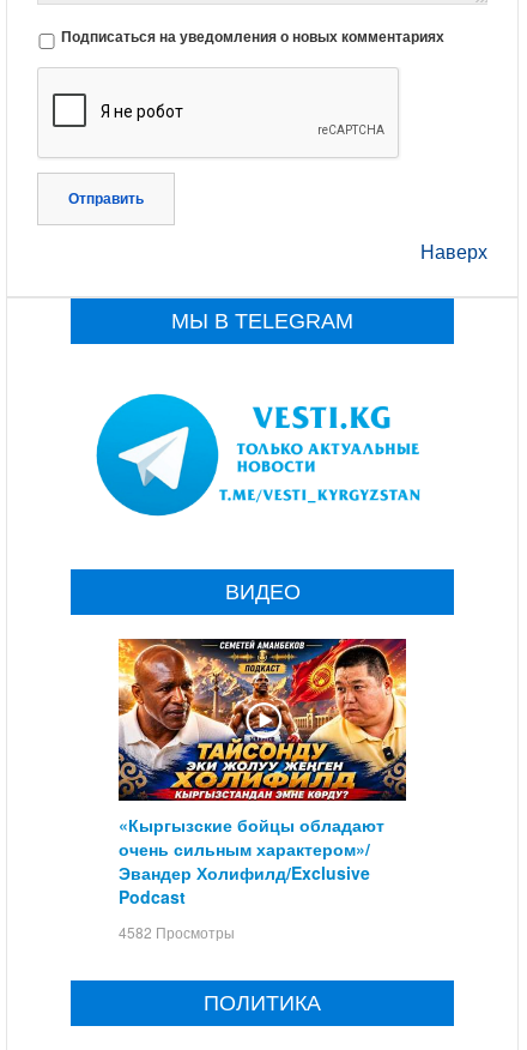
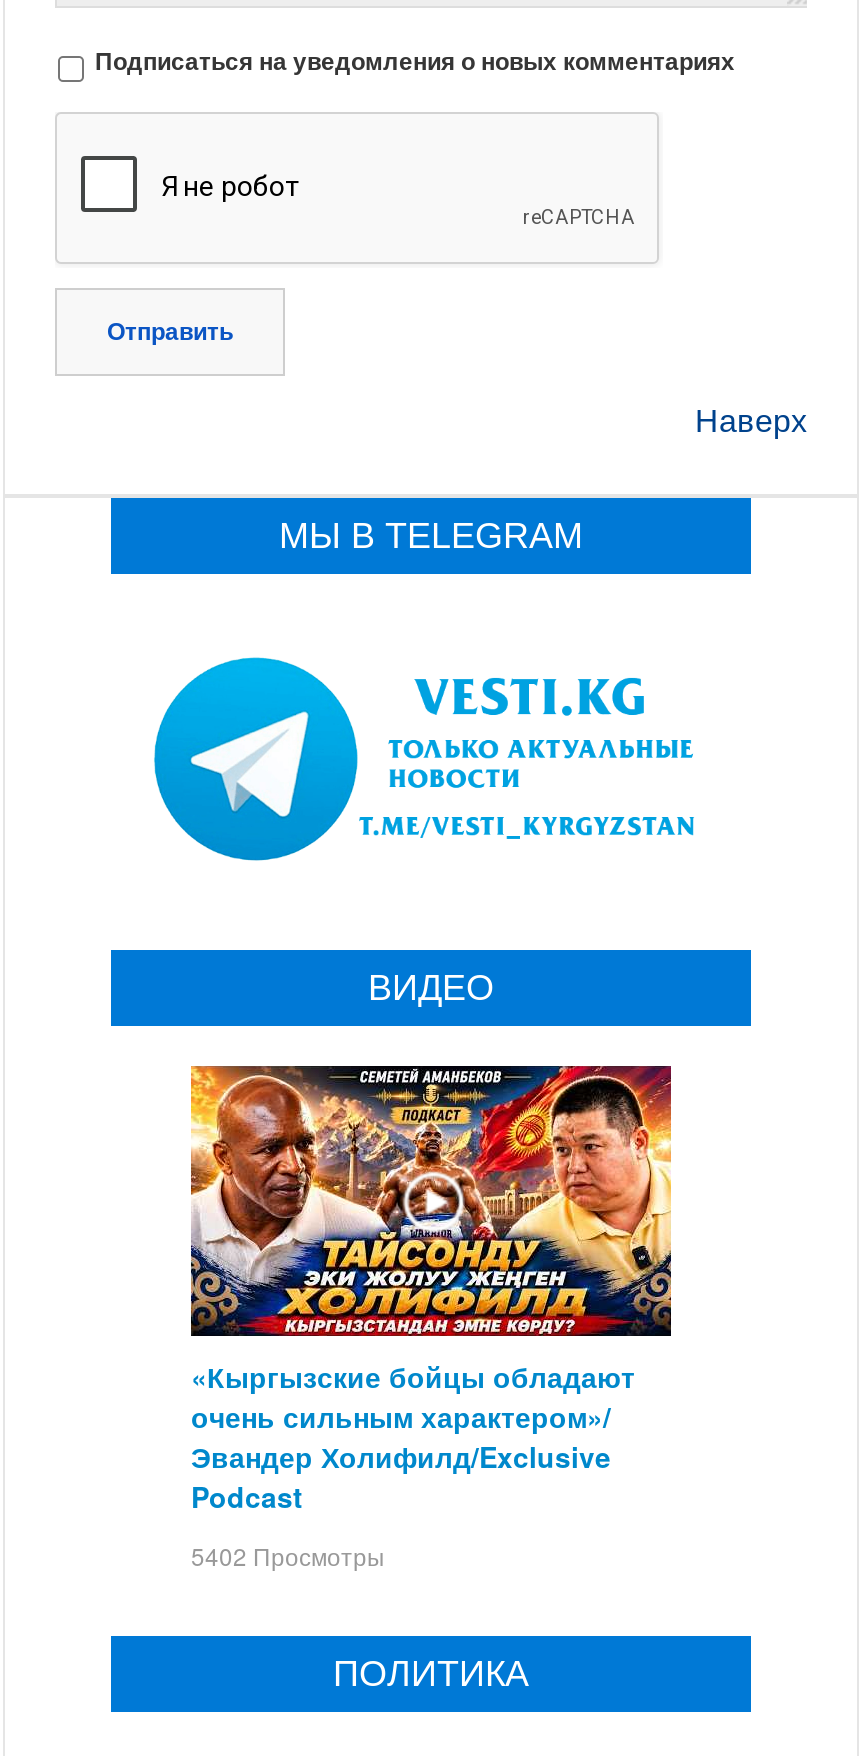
- 4582 Просмотры
+ 5402 Просмотры
